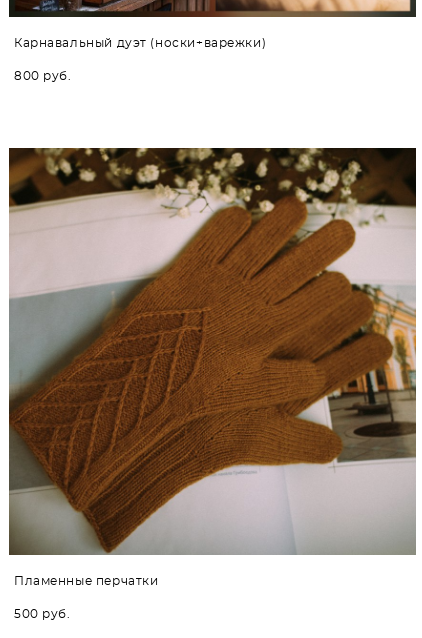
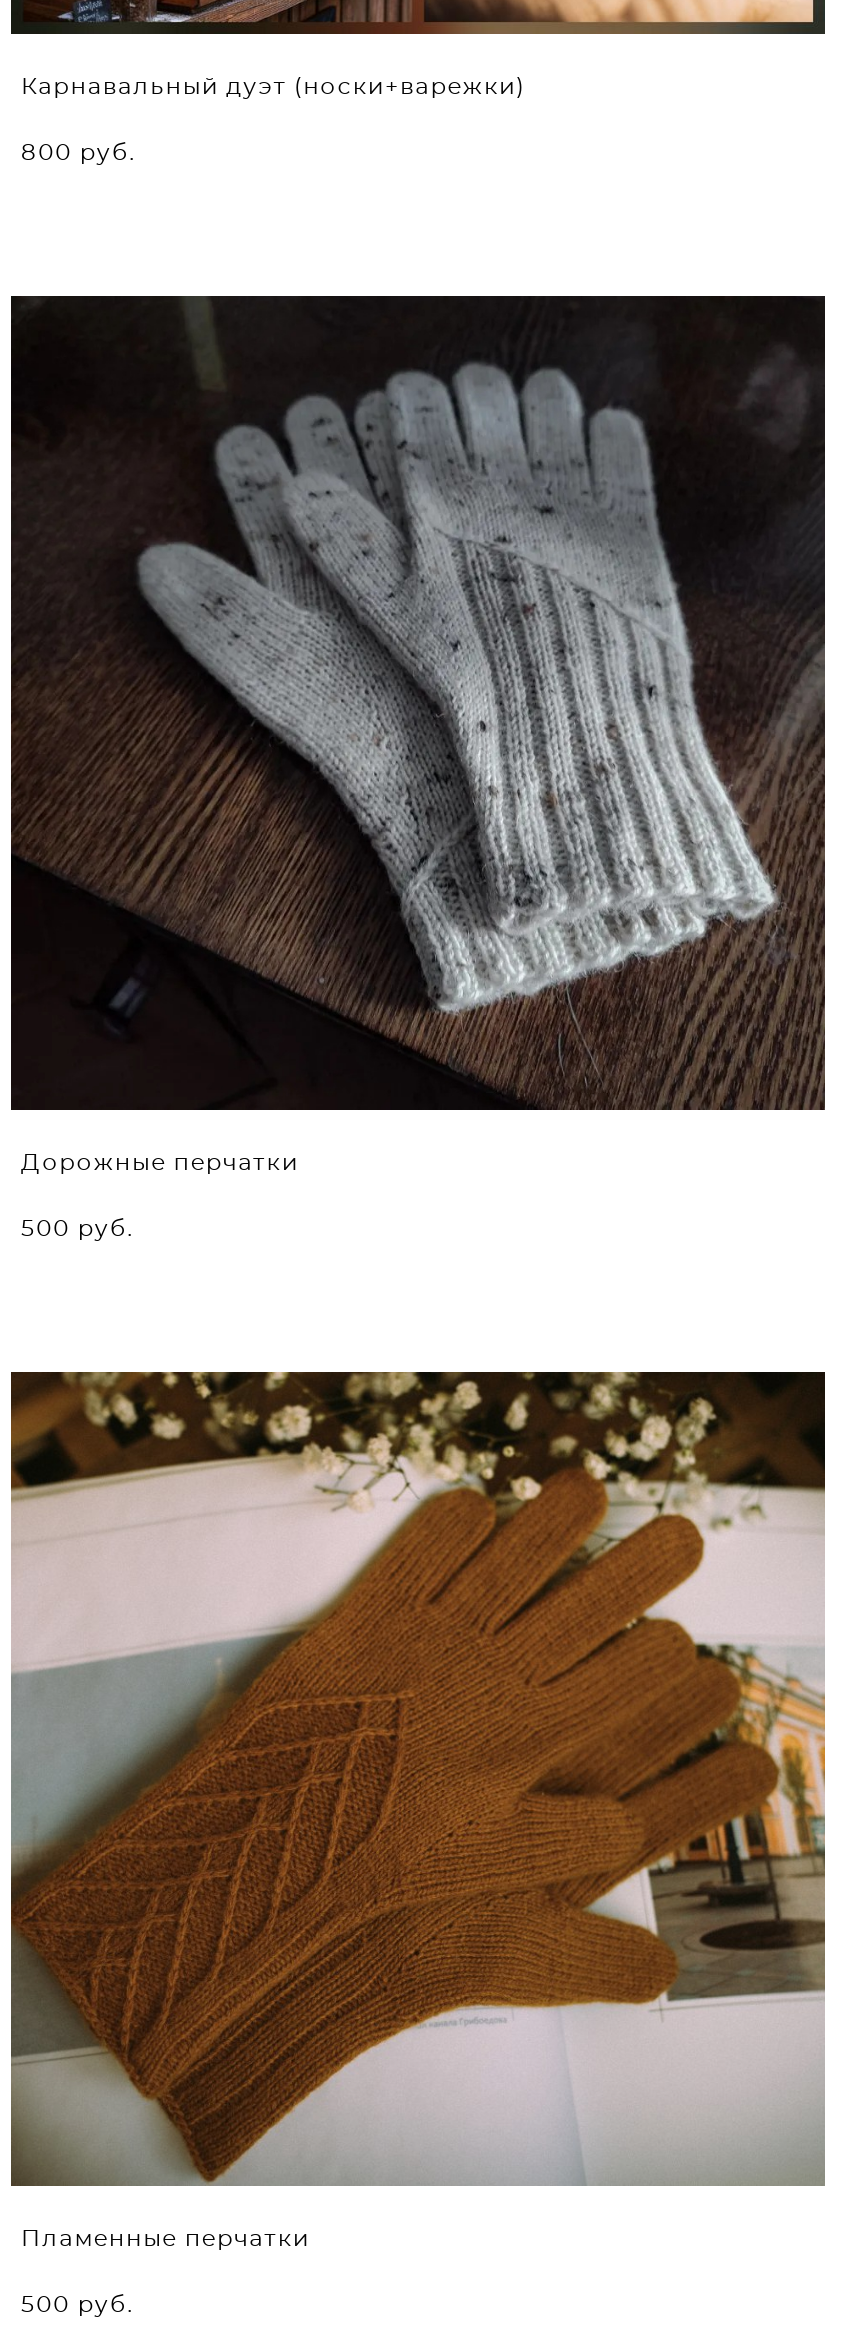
+ [image]
+ Дорожные перчатки
+ 500 pуб.
